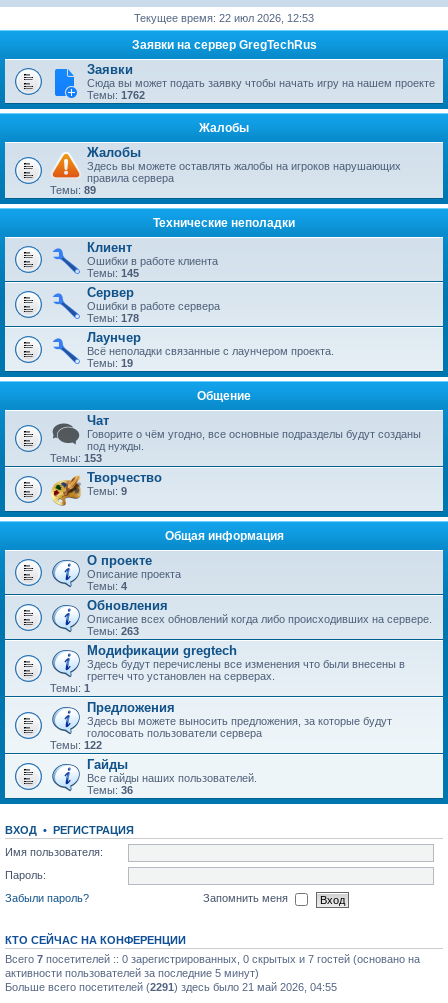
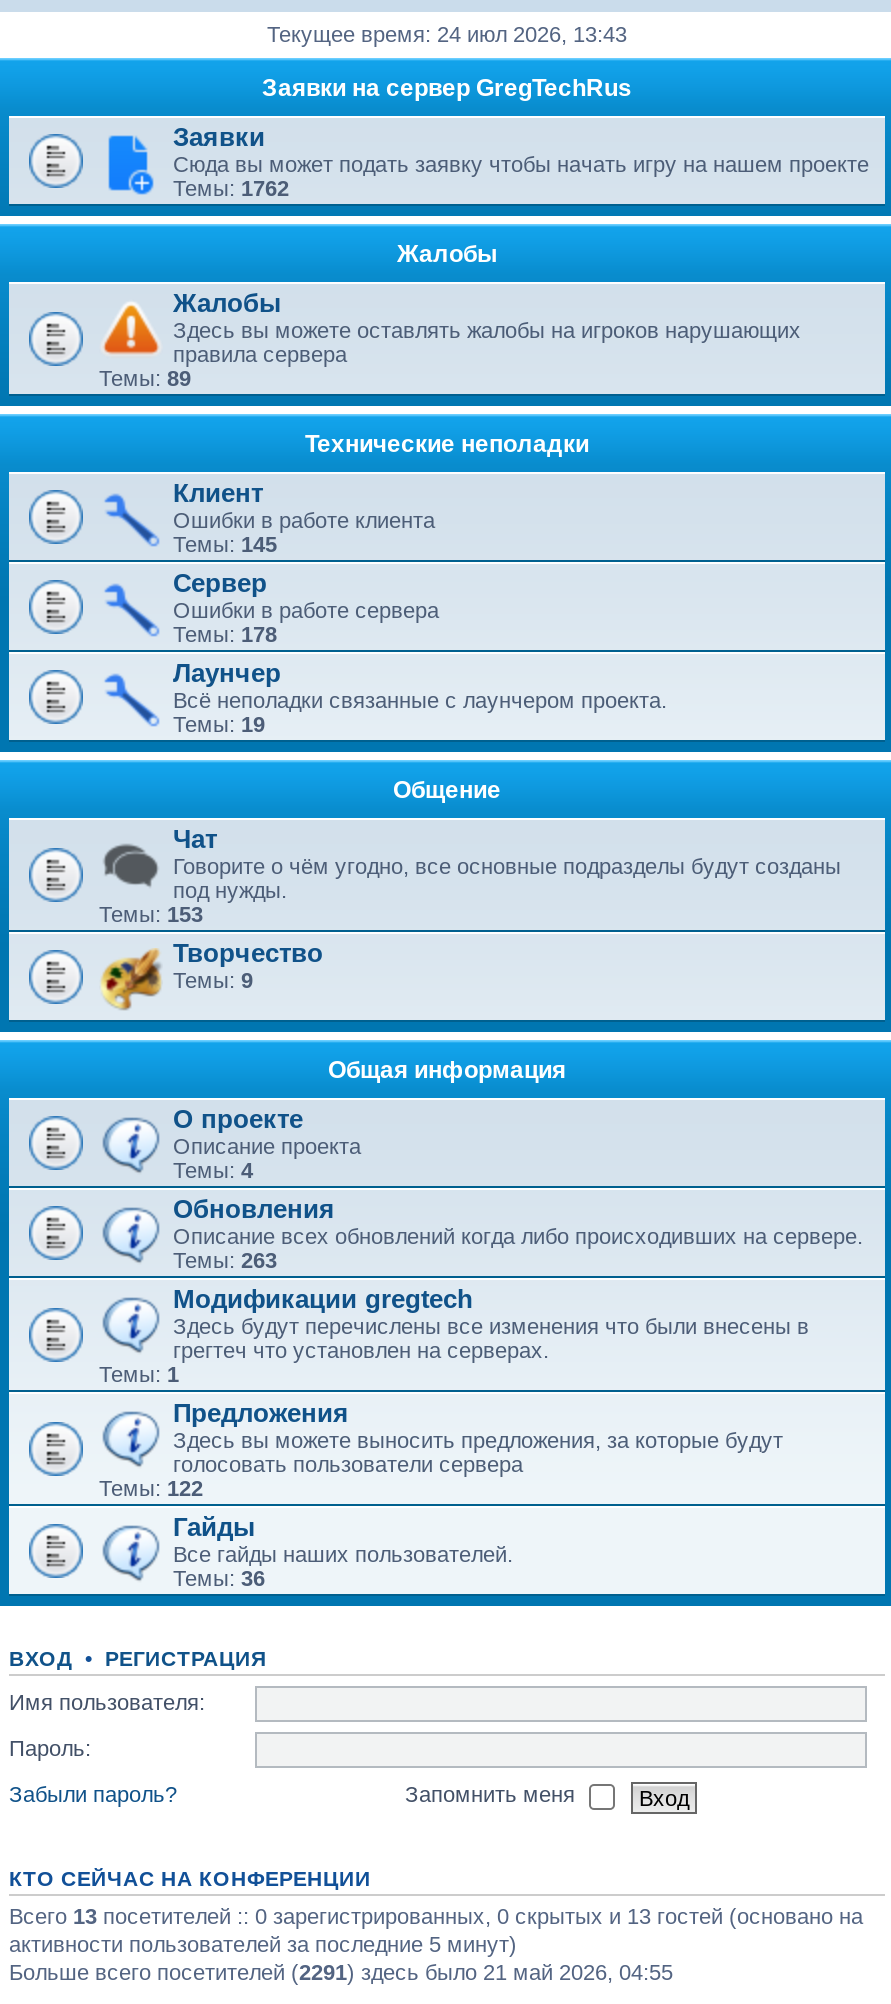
- Текущее время: 22 июл 2026, 12:53
+ Текущее время: 24 июл 2026, 13:43

- Всего 7 посетителей :: 0 зарегистрированных, 0 скрытых и 7 гостей (основано на
+ Всего 13 посетителей :: 0 зарегистрированных, 0 скрытых и 13 гостей (основано на
